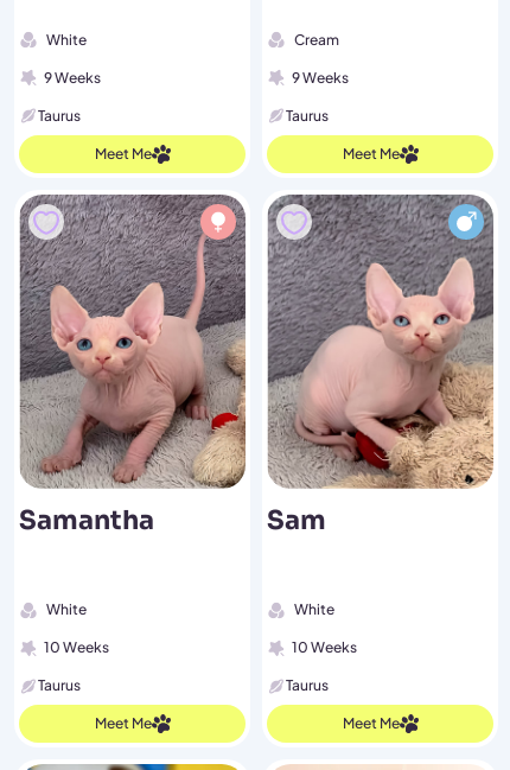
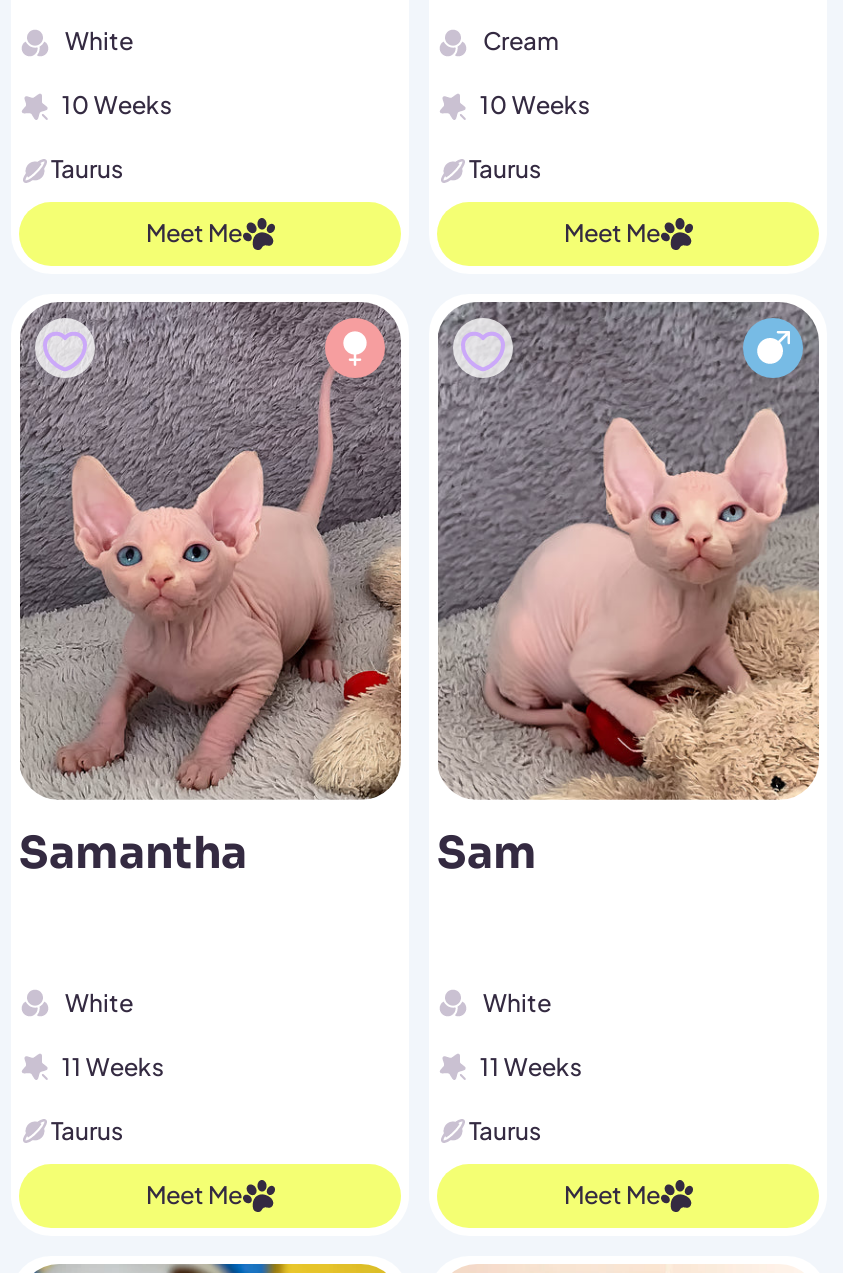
- 9 Weeks
+ 10 Weeks

- 9 Weeks
+ 10 Weeks

- 10 Weeks
+ 11 Weeks

- 10 Weeks
+ 11 Weeks
